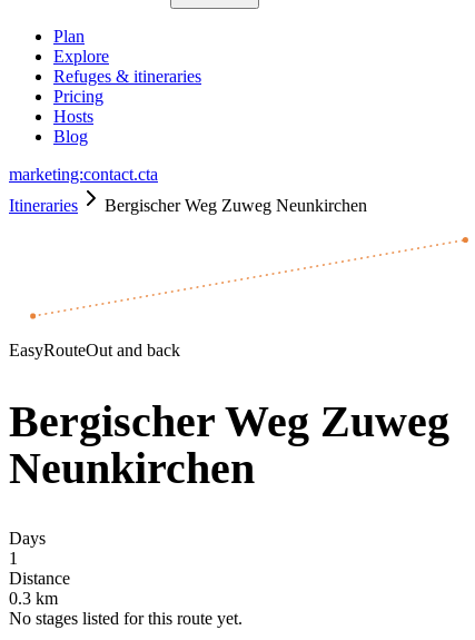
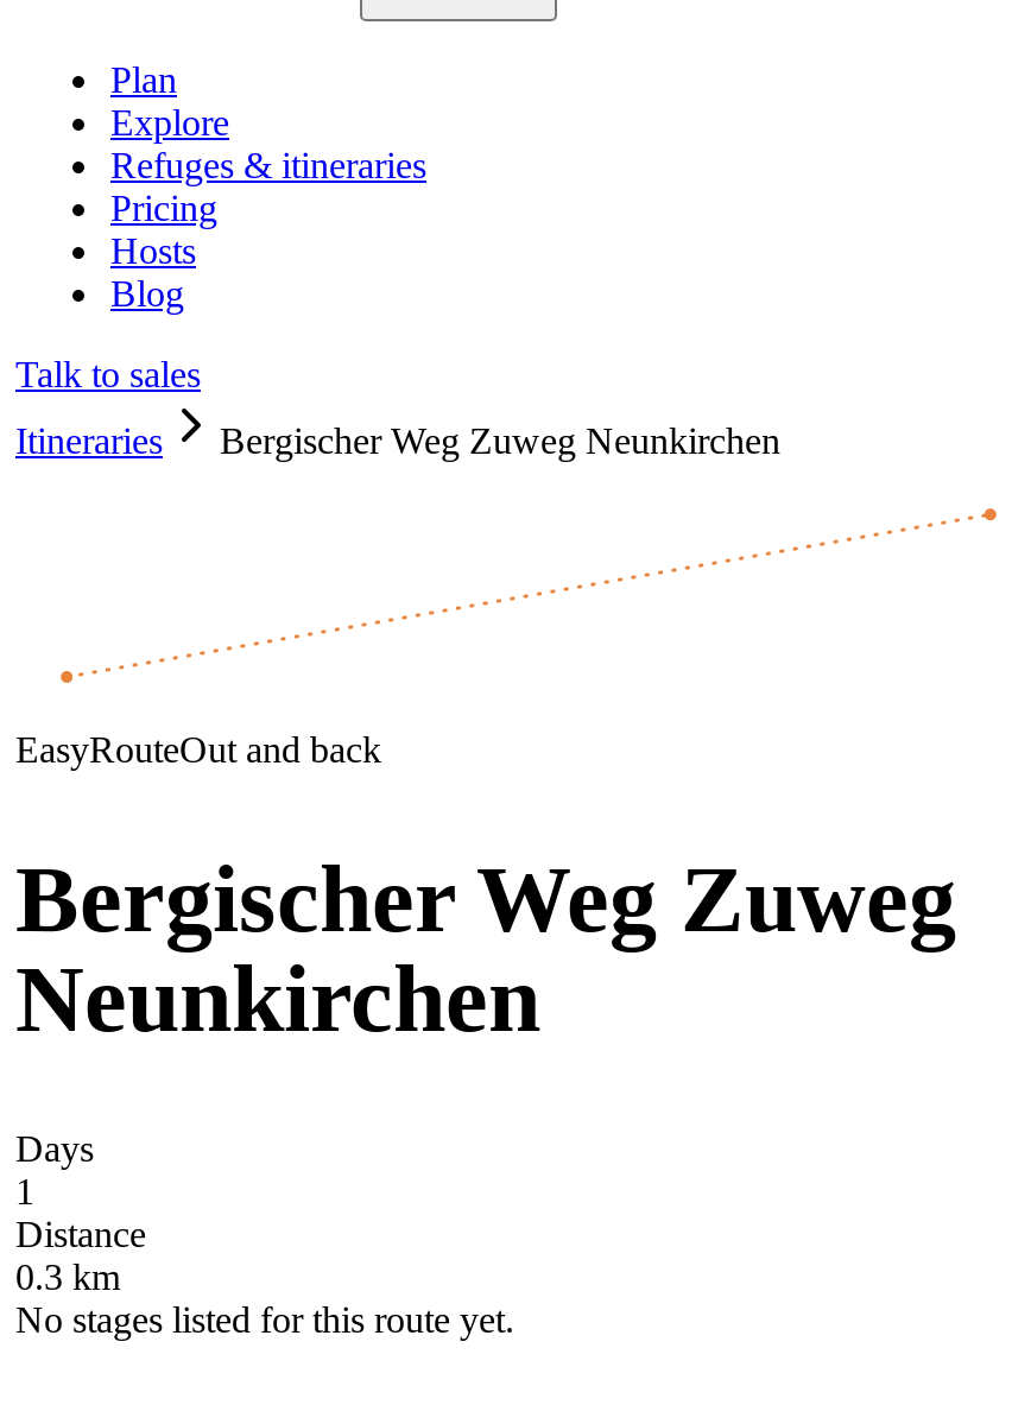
- marketing:contact.cta
+ Talk to sales
